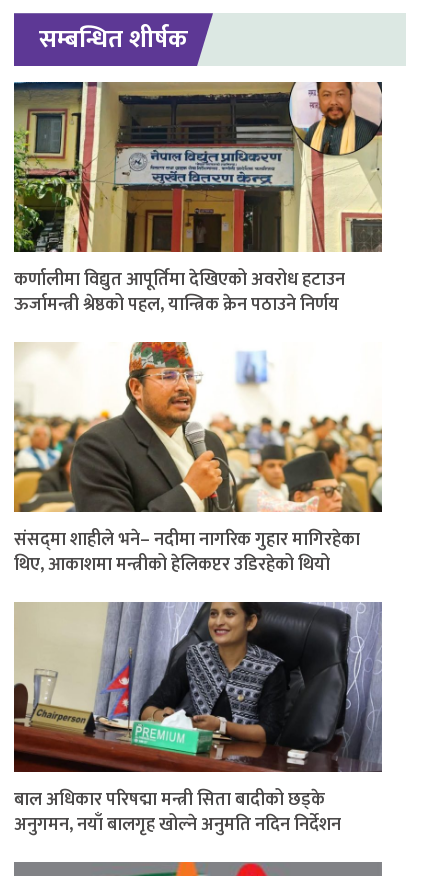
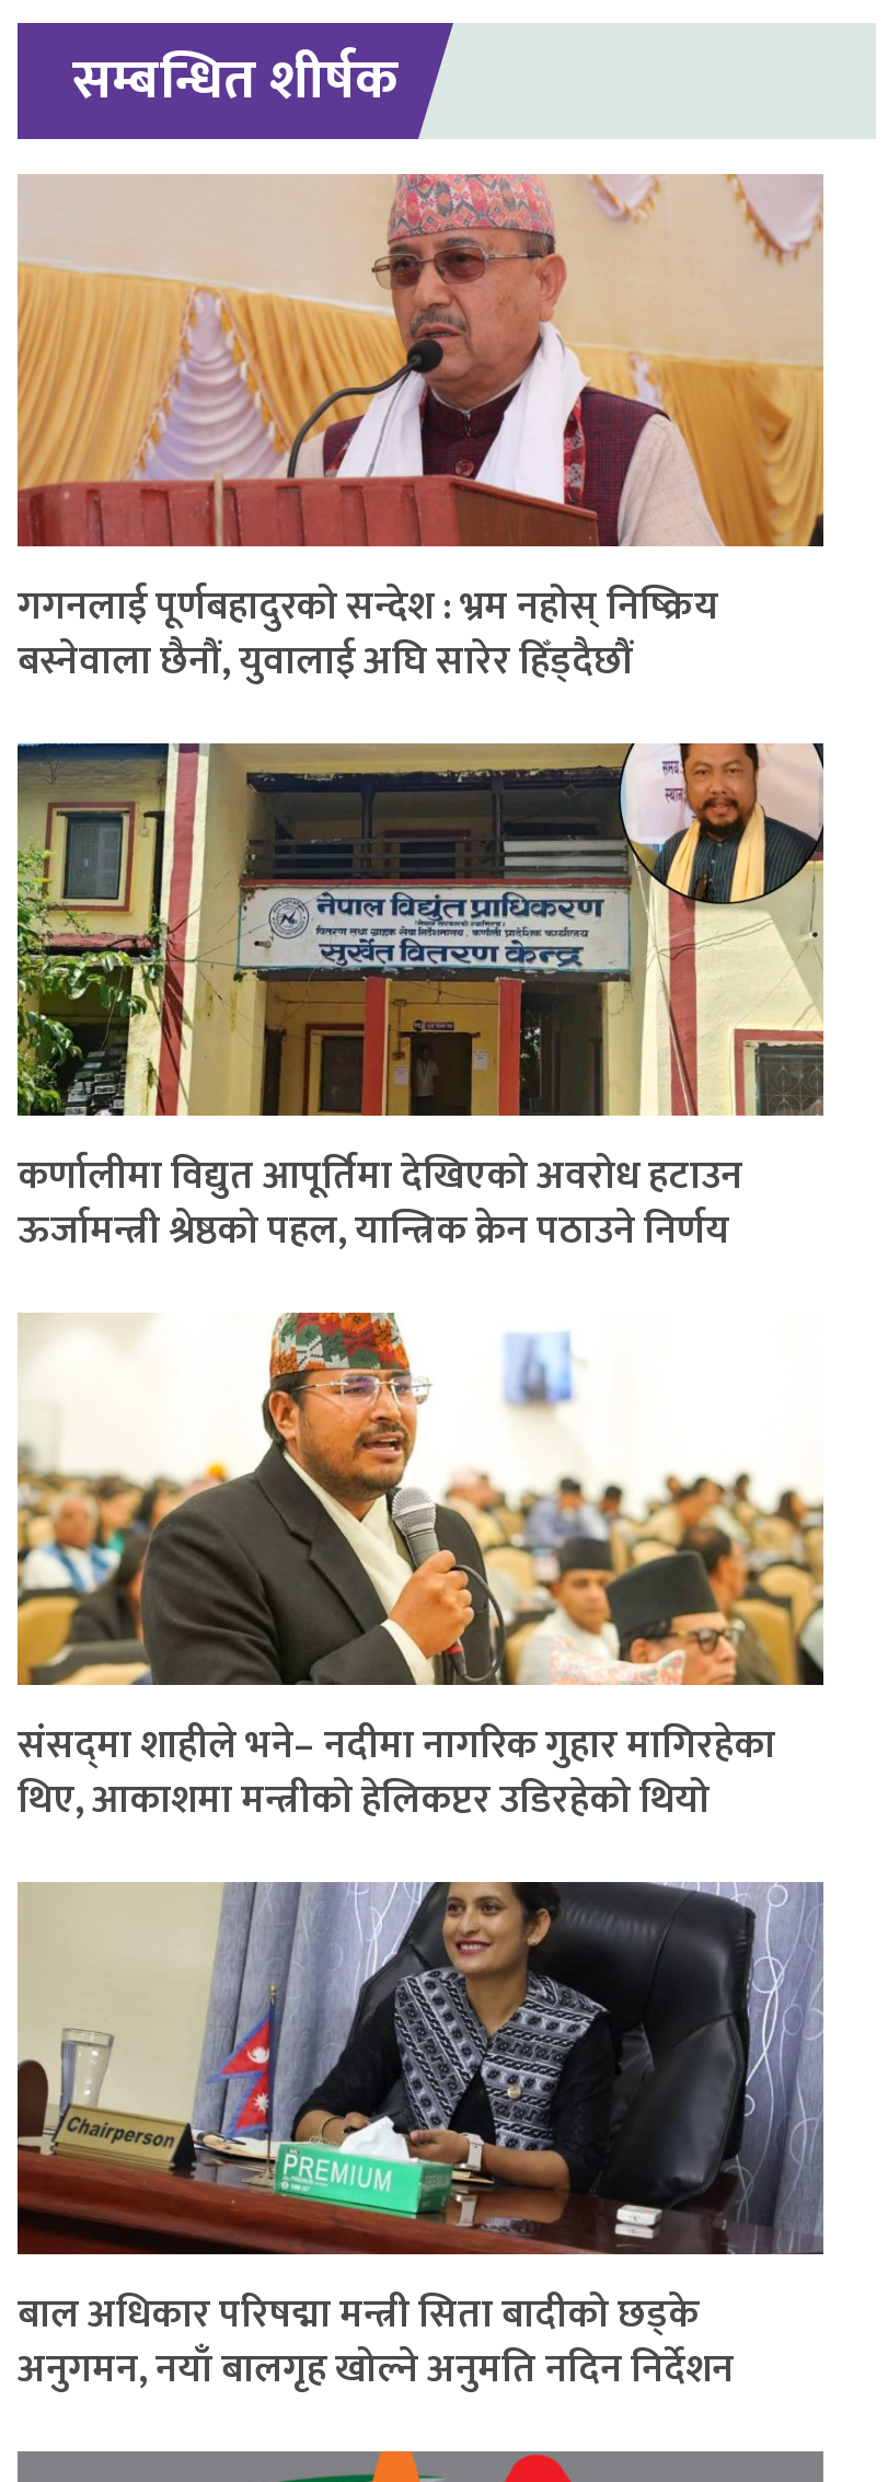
+ [image]
+ गगनलाई पूर्णबहादुरको सन्देश : भ्रम नहोस् निष्क्रिय
+ बस्नेवाला छैनौं, युवालाई अघि सारेर हिँड्दैछौं
